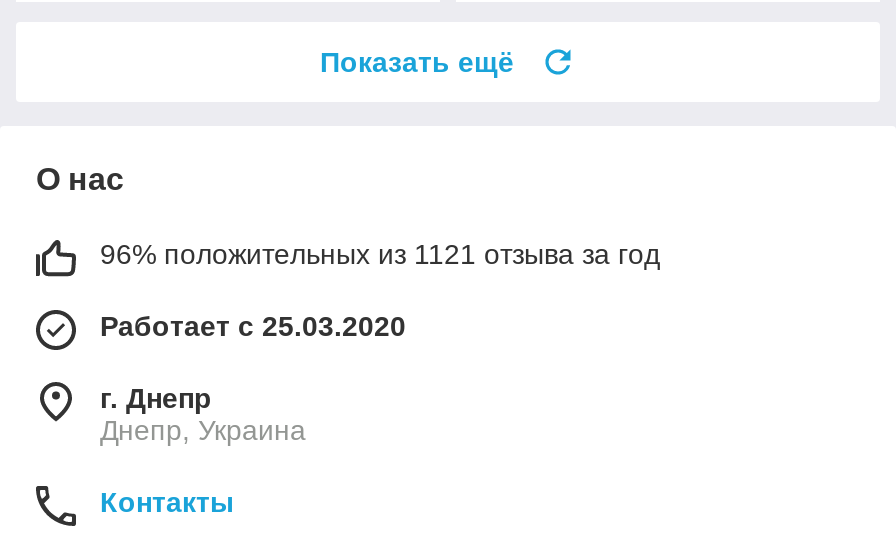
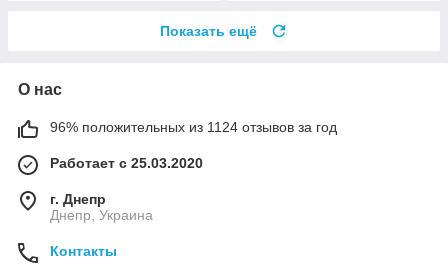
- 96% положительных из 1121 отзыва за год
+ 96% положительных из 1124 отзывов за год
